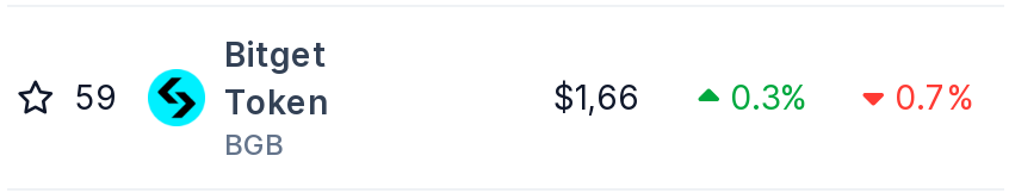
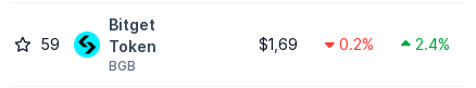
- $1,66
+ $1,69

- 0.3%
+ 0.2%

- 0.7%
+ 2.4%
